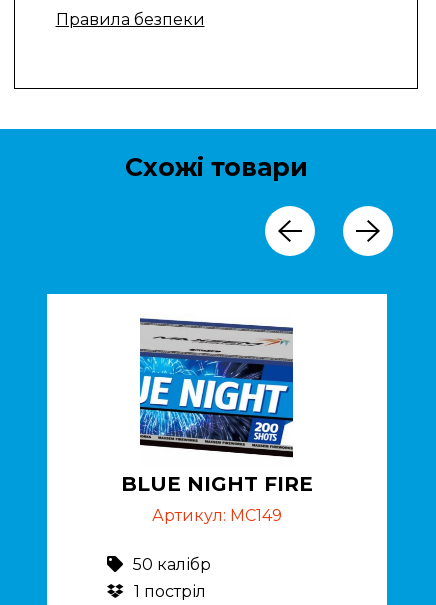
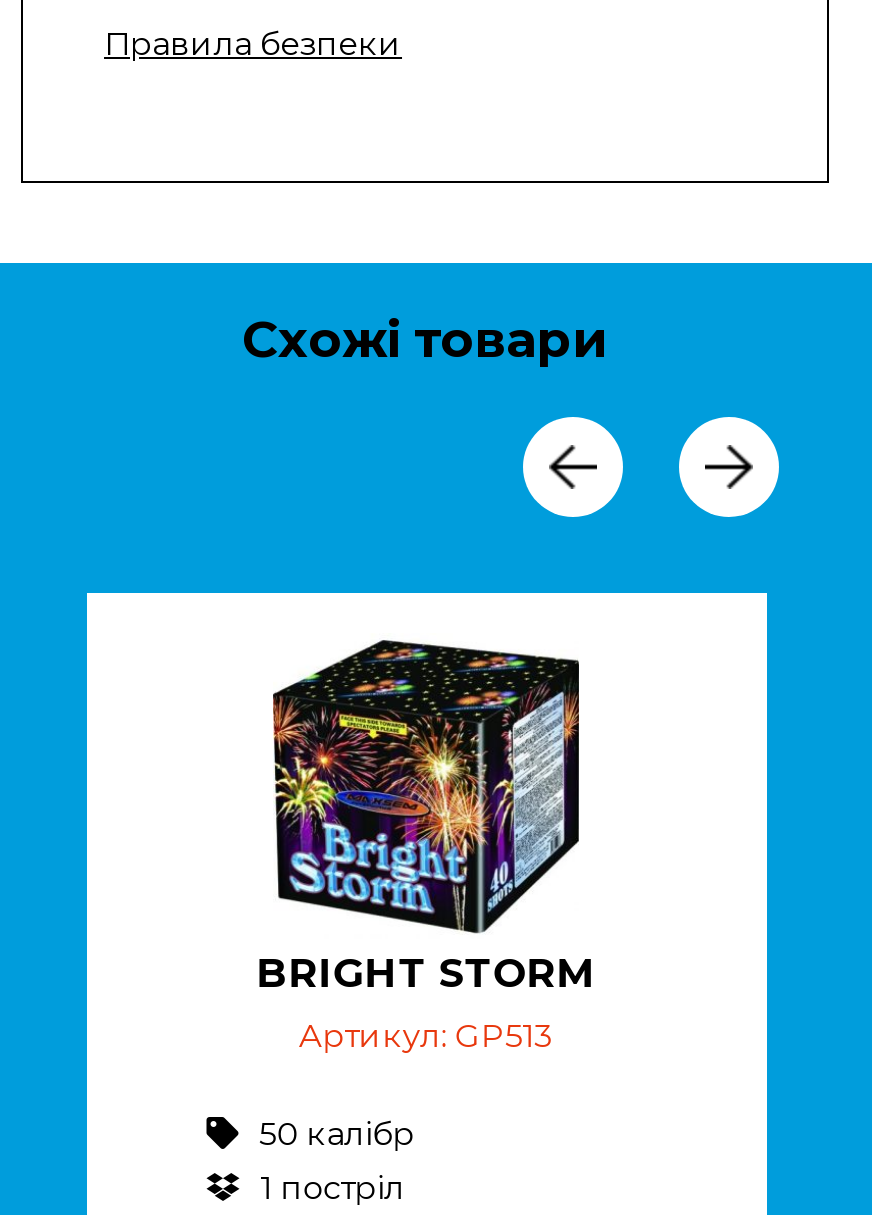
- [image]
- BLUE NIGHT FIRE
- Артикул: MC149
+ [image]
+ BRIGHT STORM
+ Артикул: GP513
